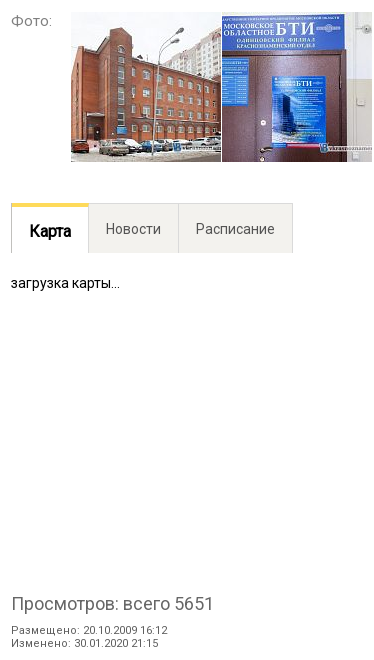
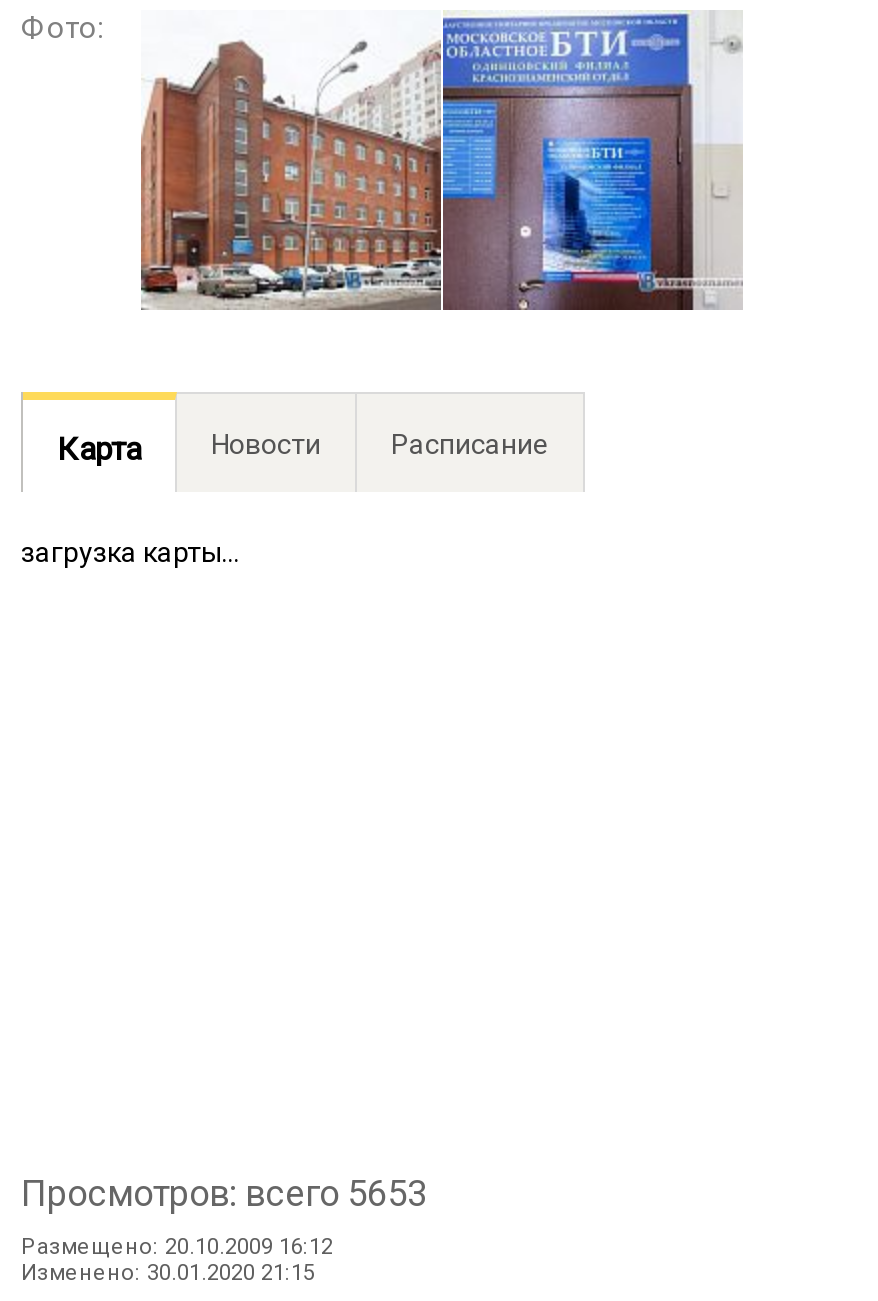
- Просмотров: всего 5651
+ Просмотров: всего 5653
